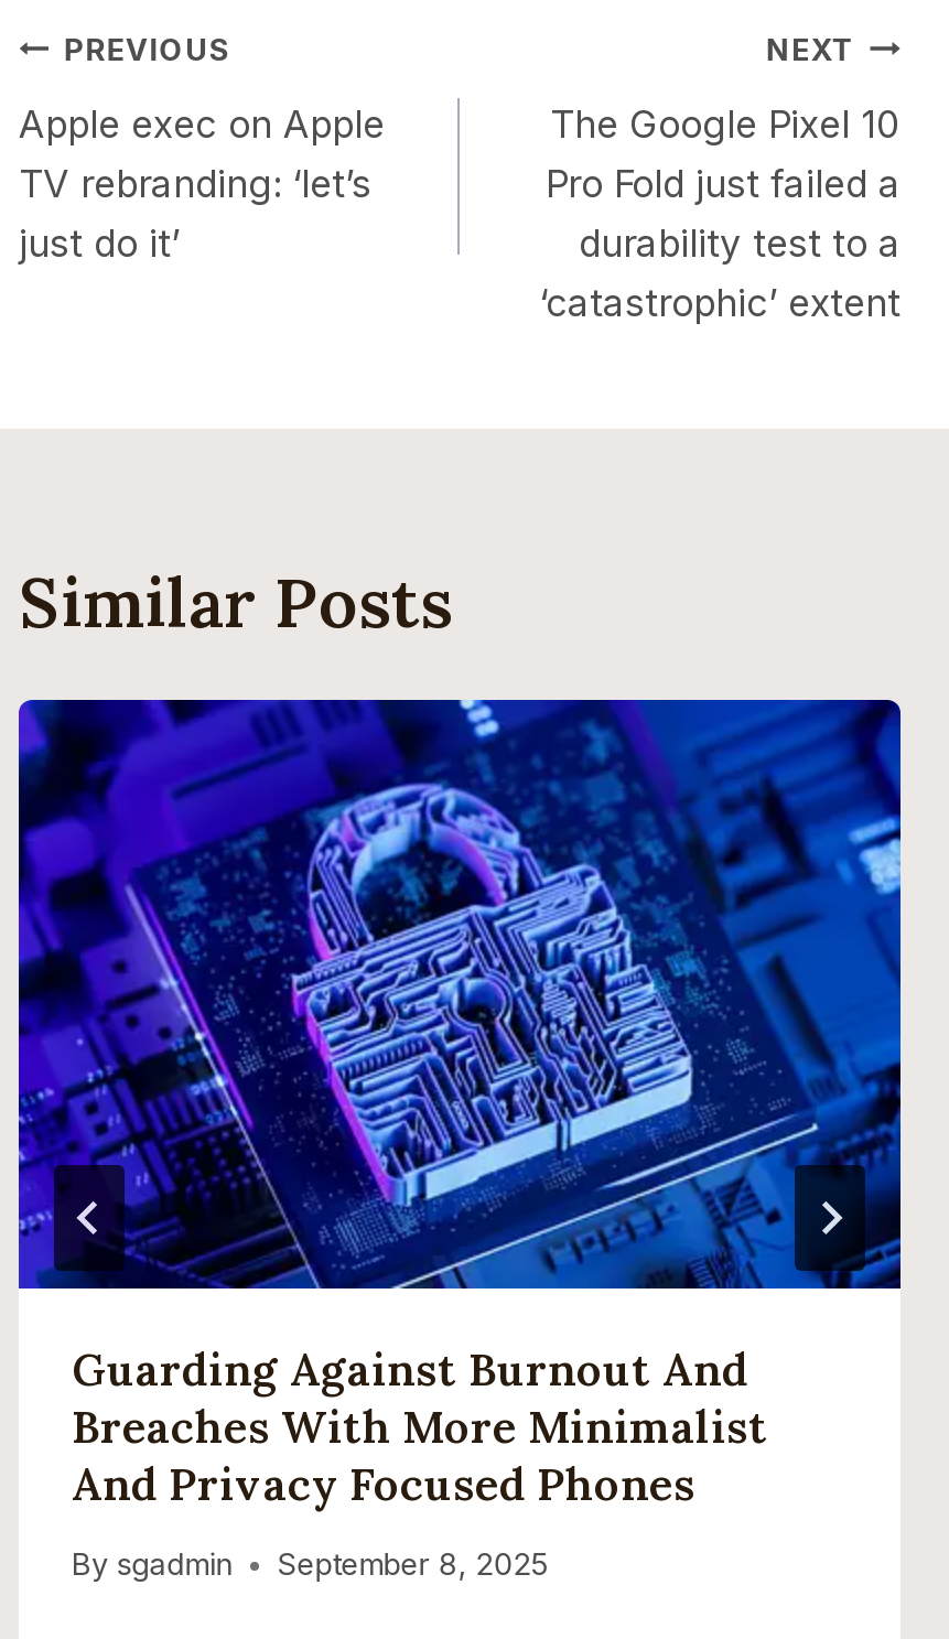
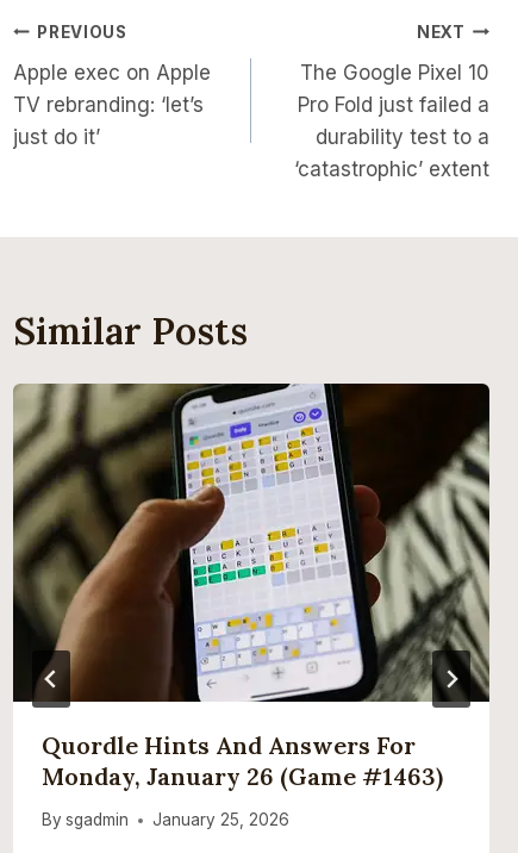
- [image]
- Guarding Against Burnout And
- Breaches With More Minimalist
- And Privacy Focused Phones
+ [image]
+ Quordle Hints And Answers For
+ Monday, January 26 (game #1463)

- By sgadmin September 8, 2025
+ By sgadmin January 25, 2026
